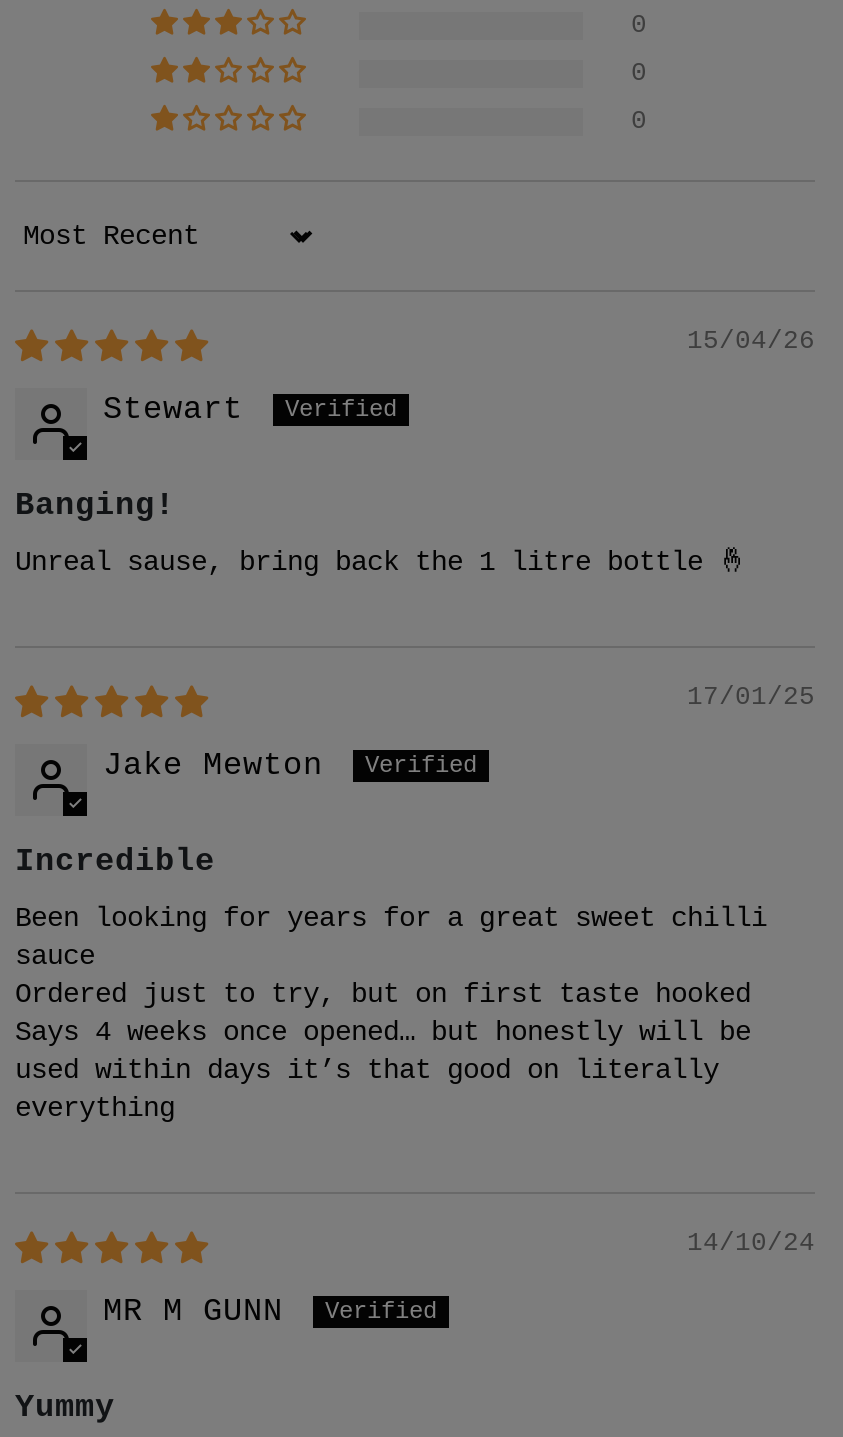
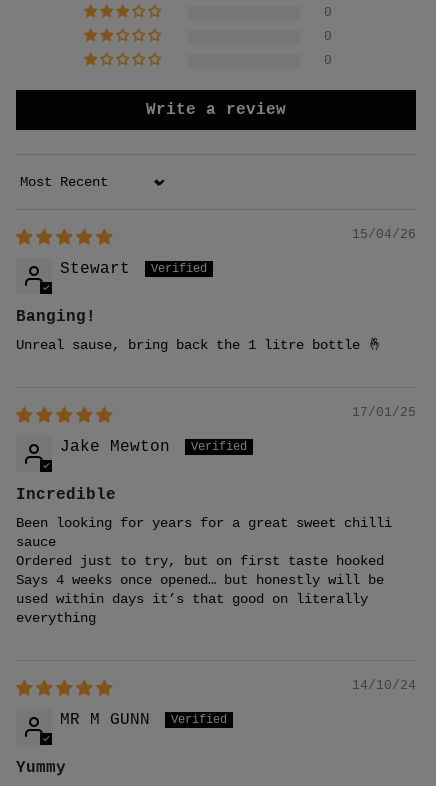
+ Write a review
